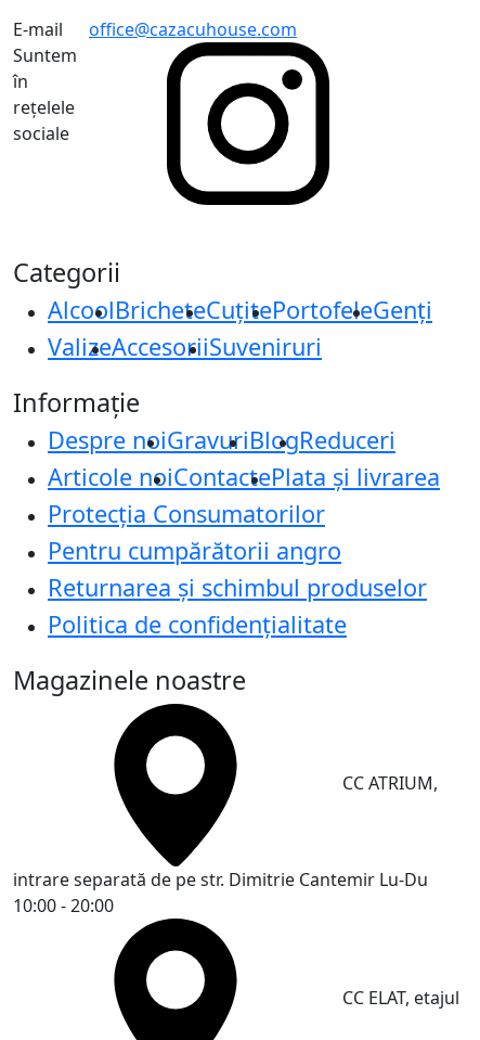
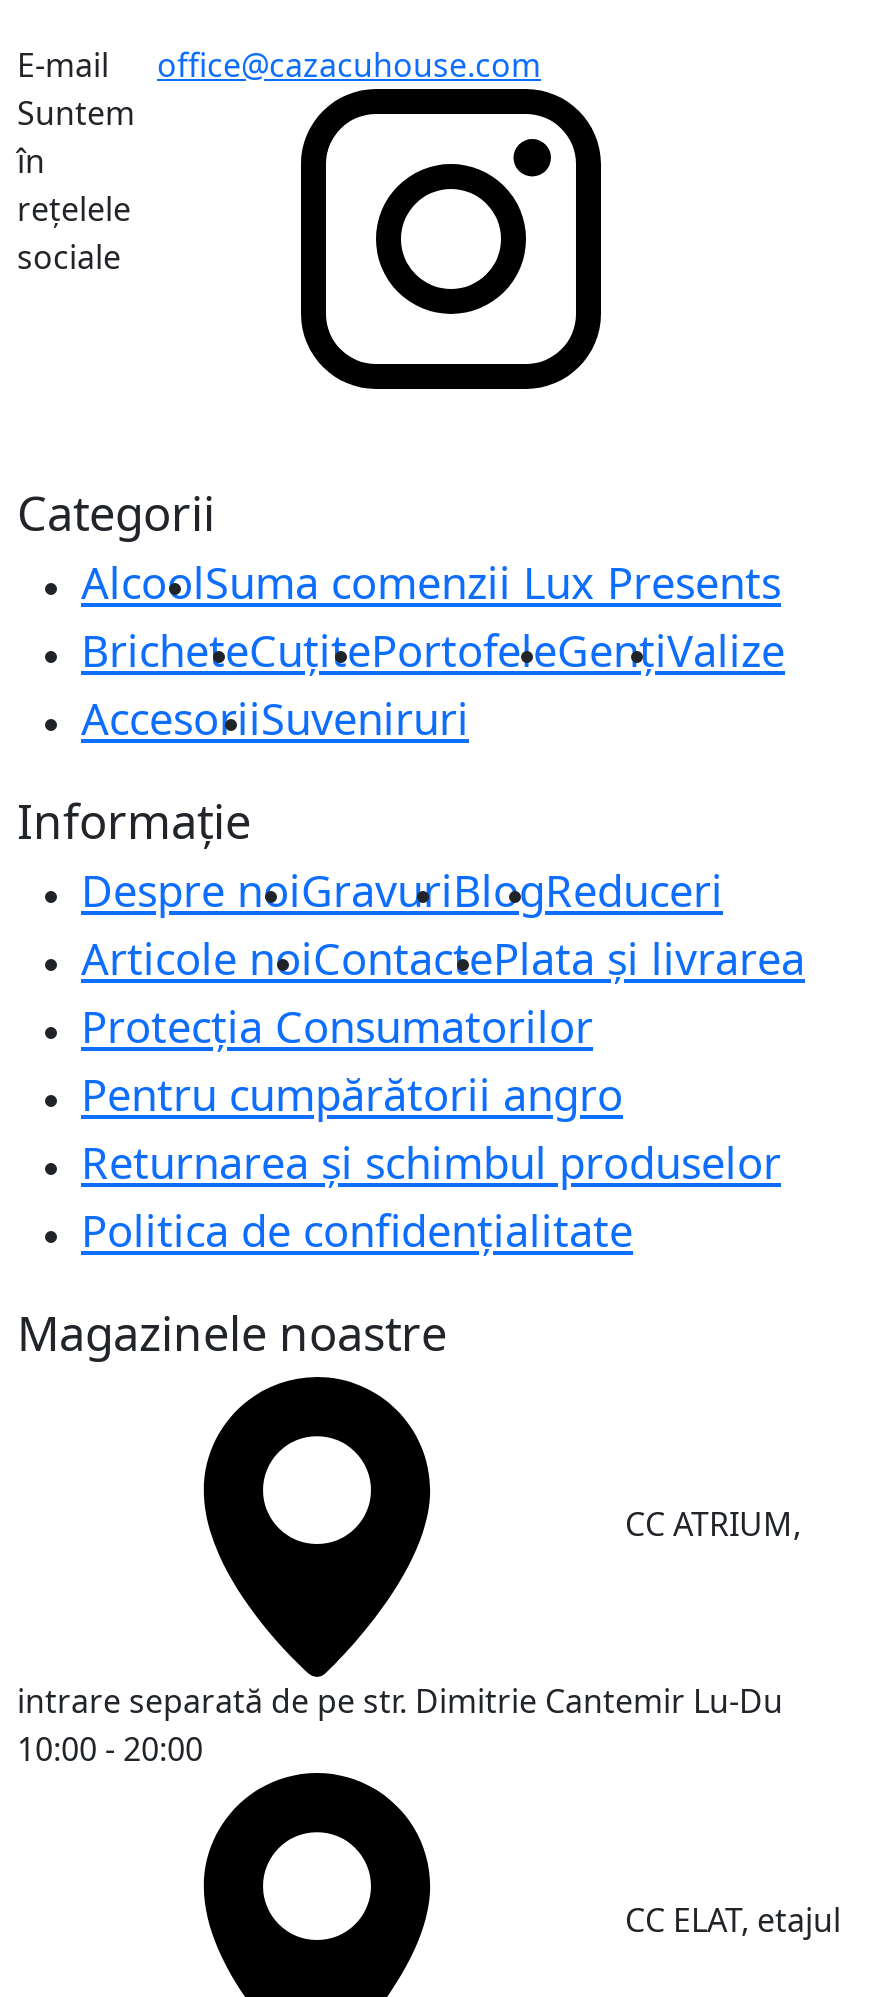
- AlcoolBricheteCuțitePortofeleGenți
- ValizeAccesoriiSuveniruri
+ AlcoolSuma comenzii Lux Presents
+ BricheteCuțitePortofeleGențiValize
+ AccesoriiSuveniruri
